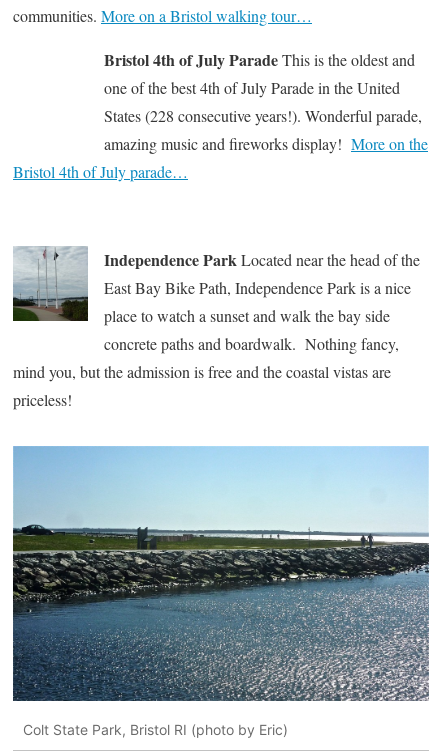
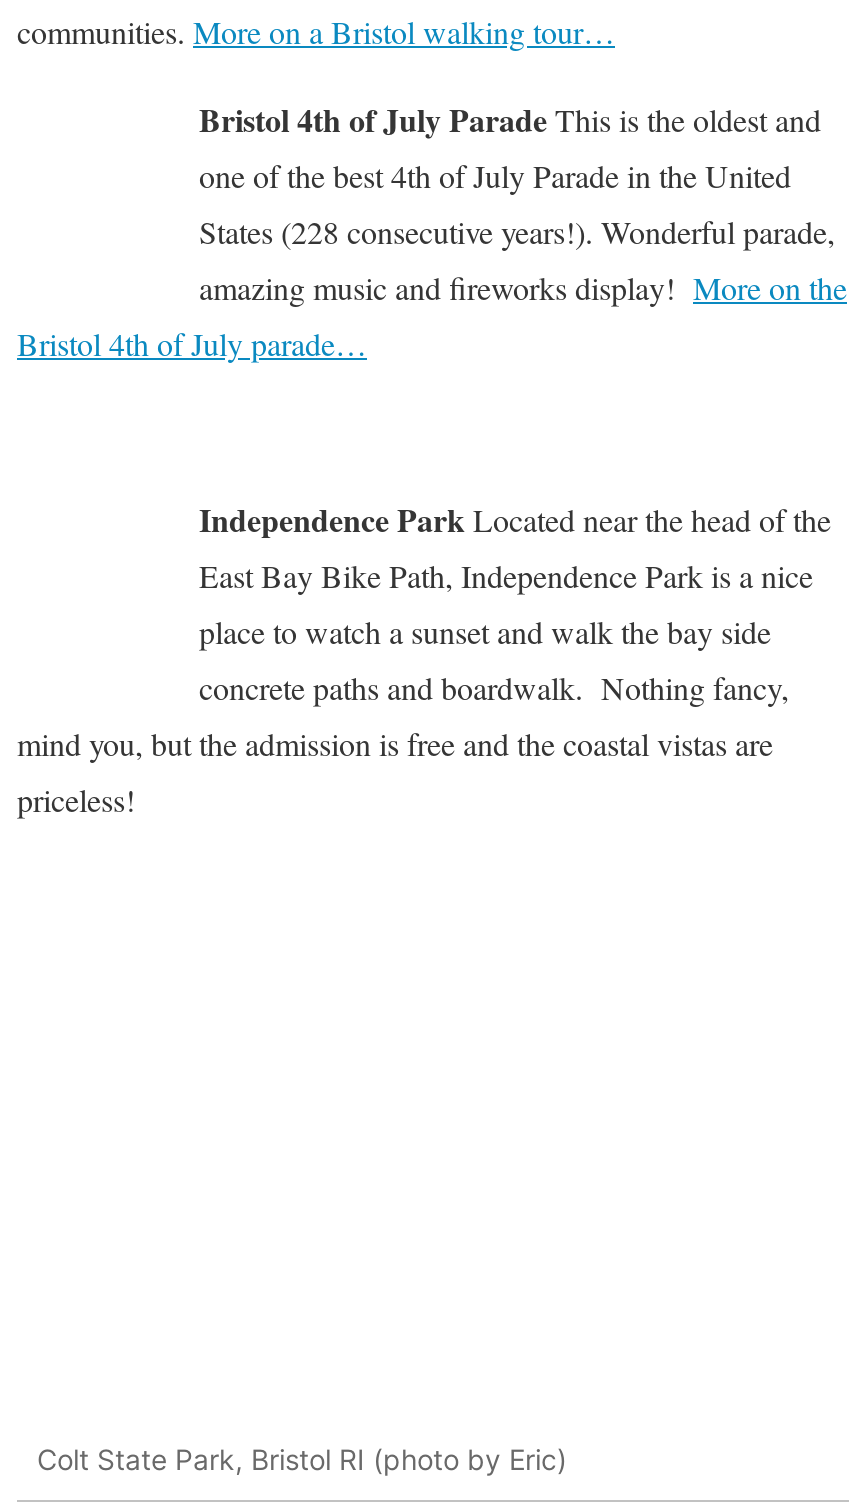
- [image]

- [image]
